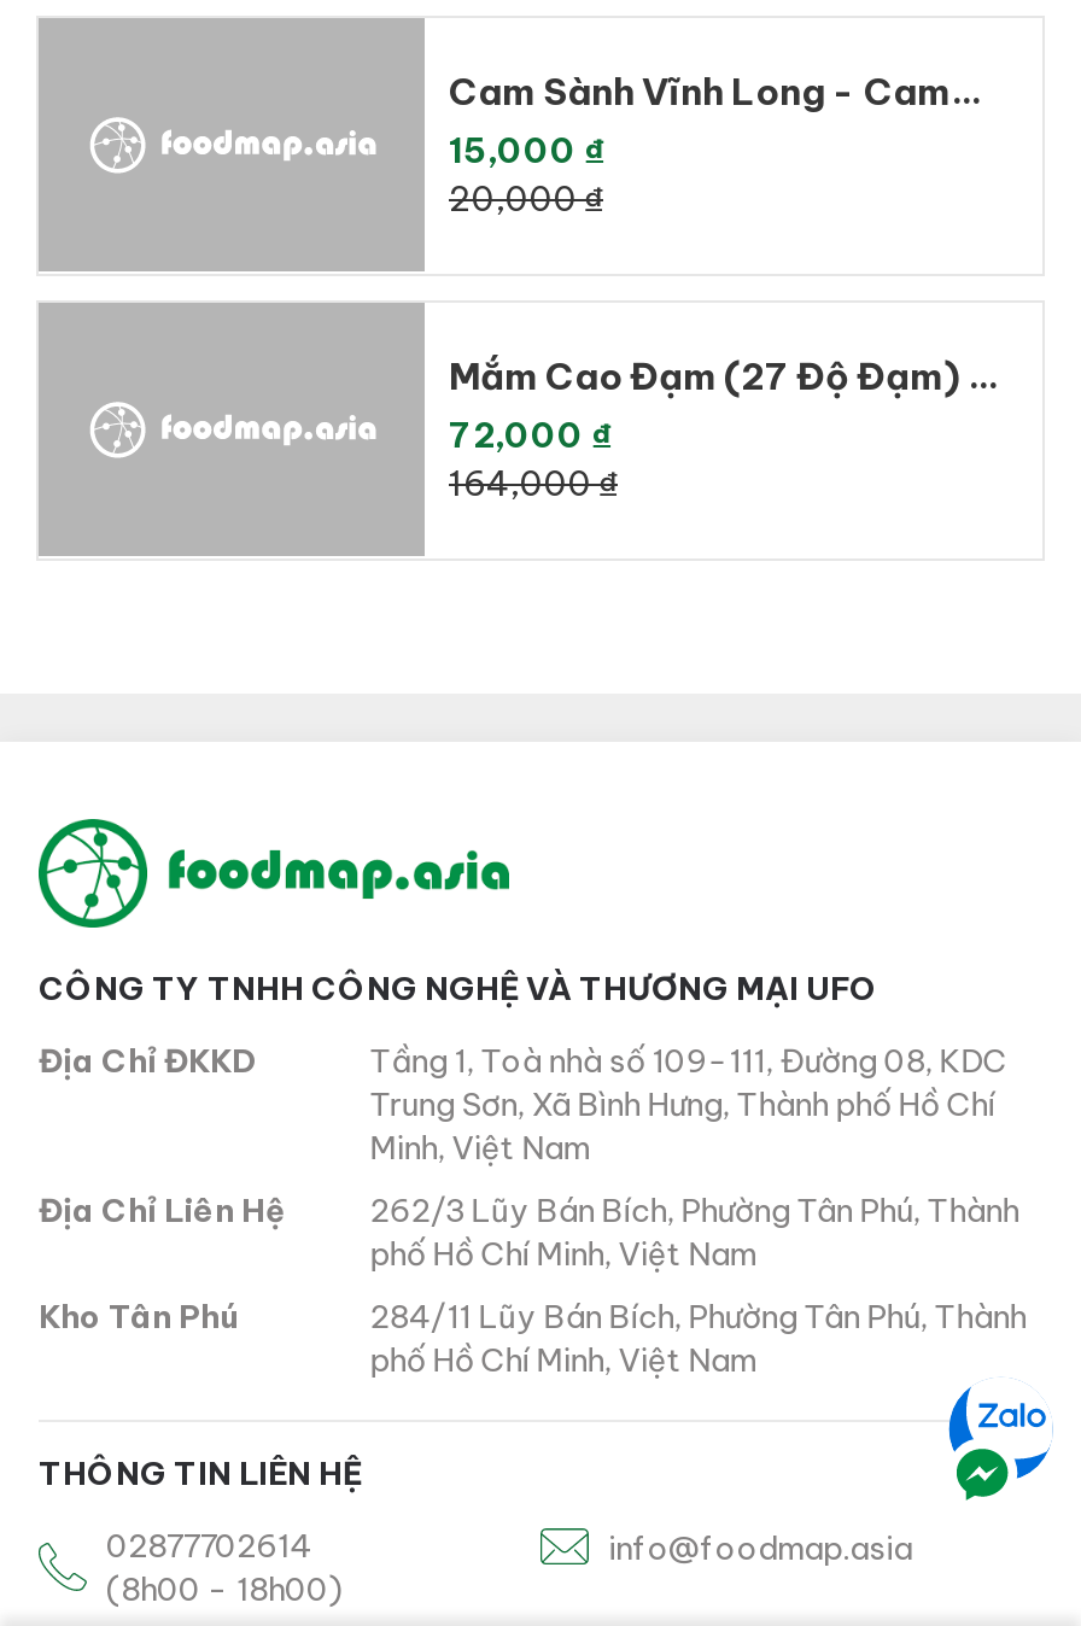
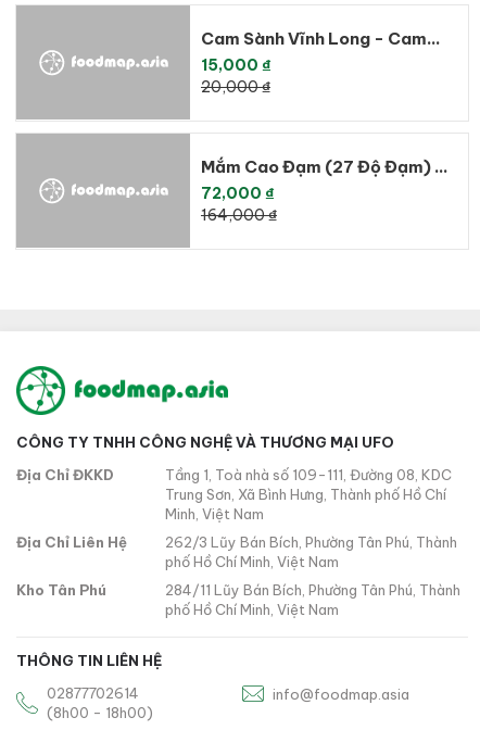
- [image]
